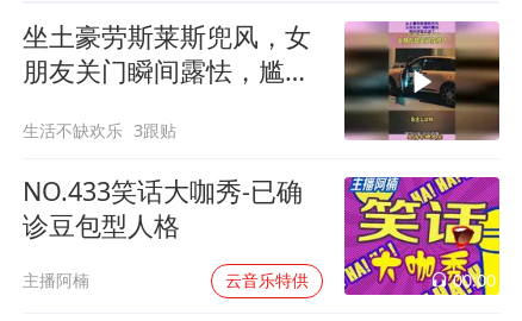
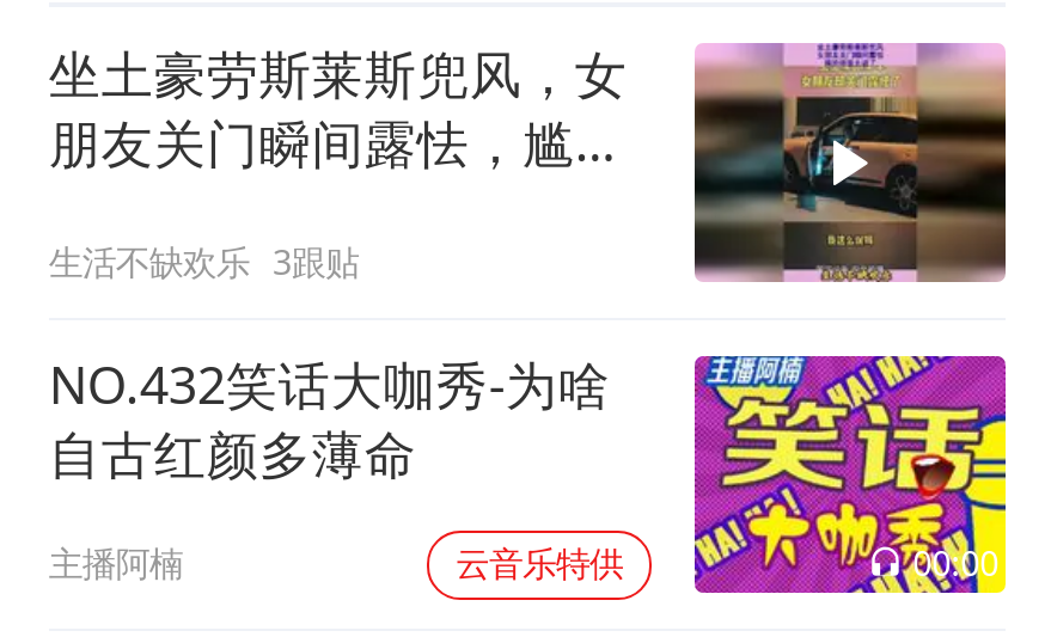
- NO.433笑话大咖秀-已确
- 诊豆包型人格
+ NO.432笑话大咖秀-为啥
+ 自古红颜多薄命
